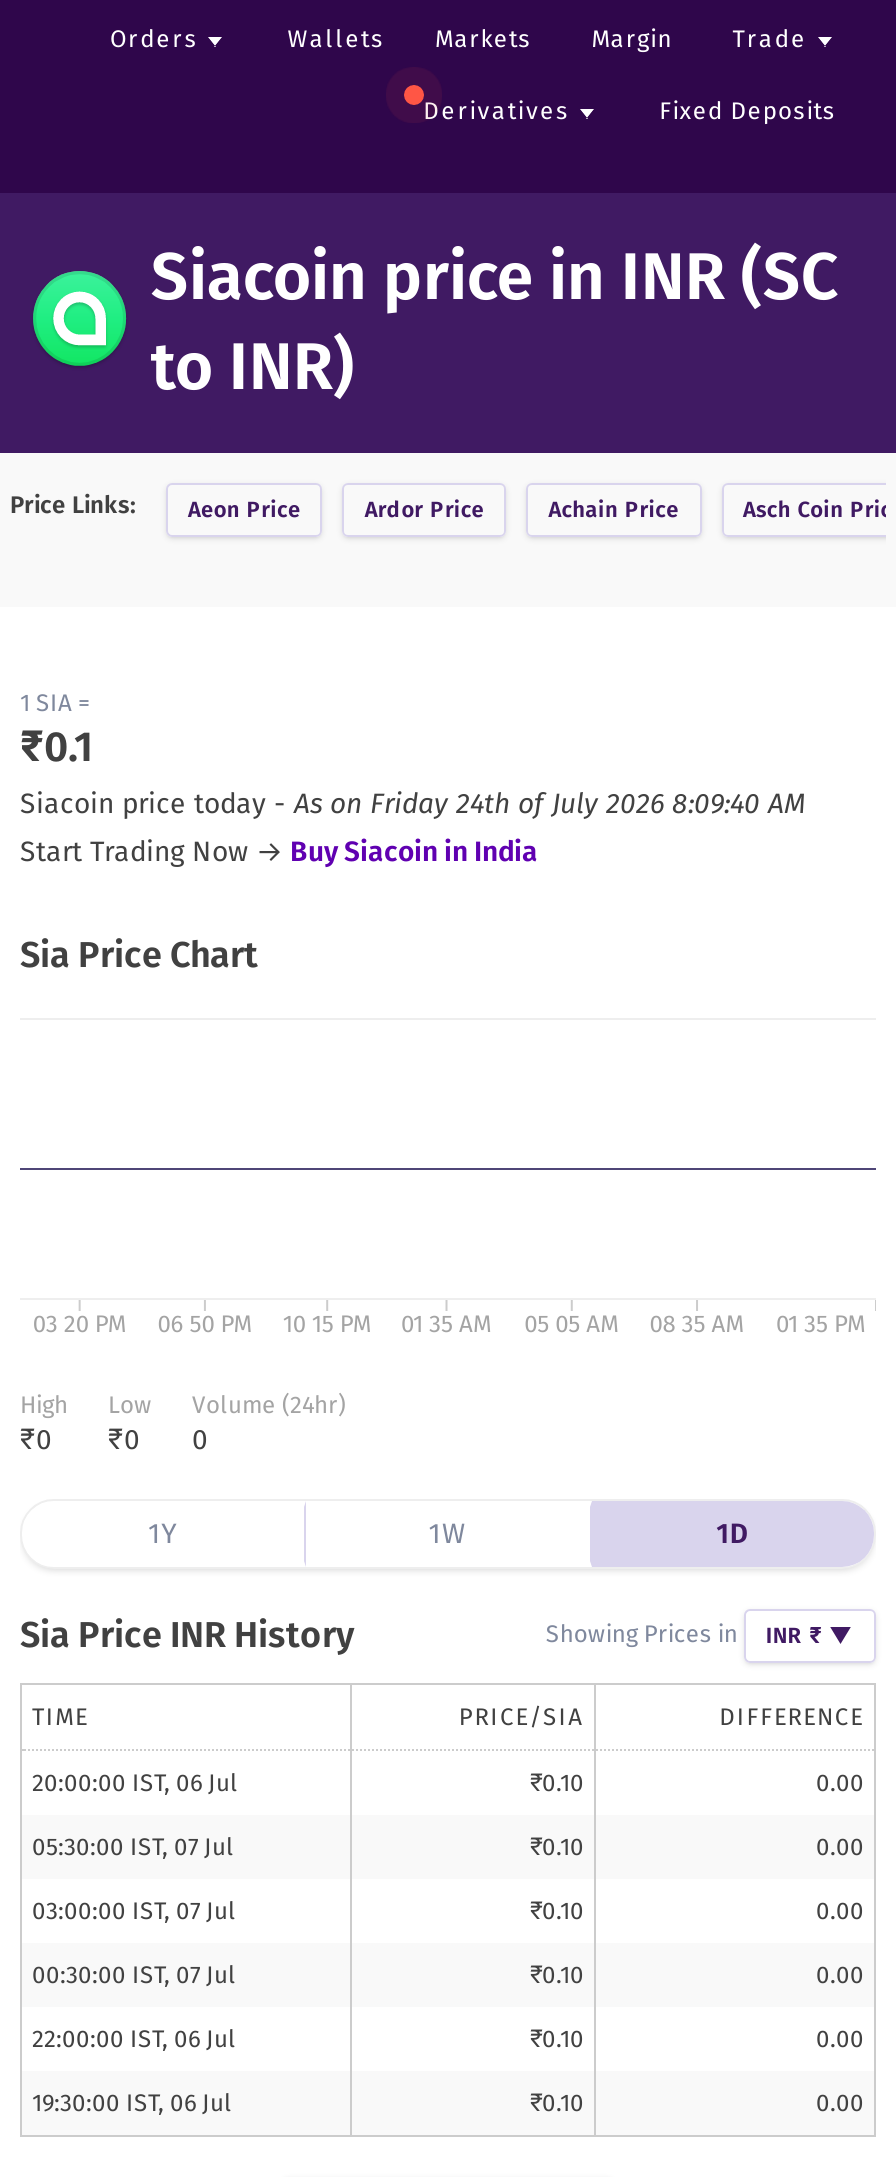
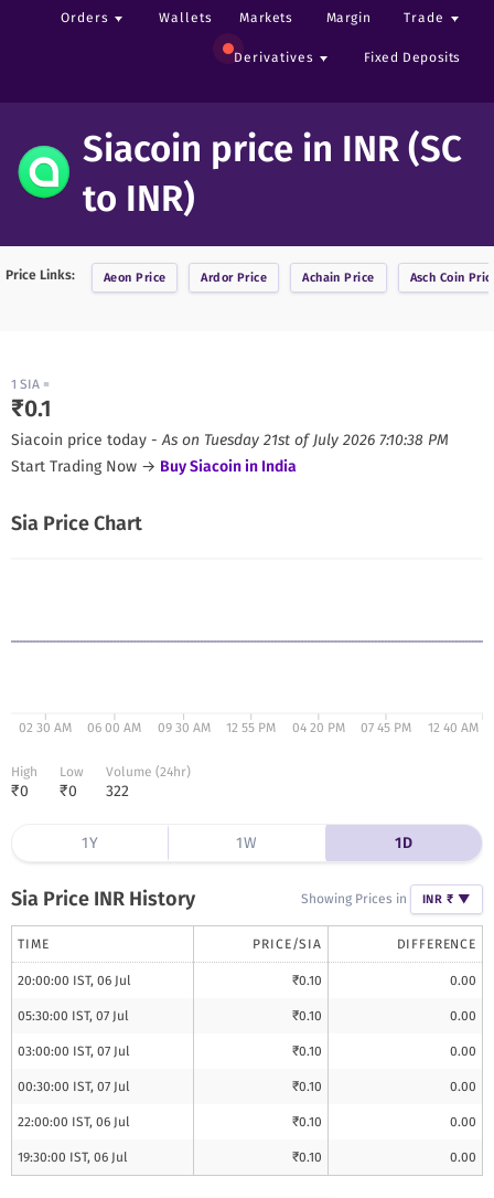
- Siacoin price today - As on Friday 24th of July 2026 8:09:40 AM
+ Siacoin price today - As on Tuesday 21st of July 2026 7:10:38 PM

- 03 20 PM
- 06 50 PM
- 10 15 PM
- 01 35 AM
- 05 05 AM
- 08 35 AM
- 01 35 PM
+ 02 30 AM
+ 06 00 AM
+ 09 30 AM
+ 12 55 PM
+ 04 20 PM
+ 07 45 PM
+ 12 40 AM

- ₹0 ₹0 0
+ ₹0 ₹0 322
